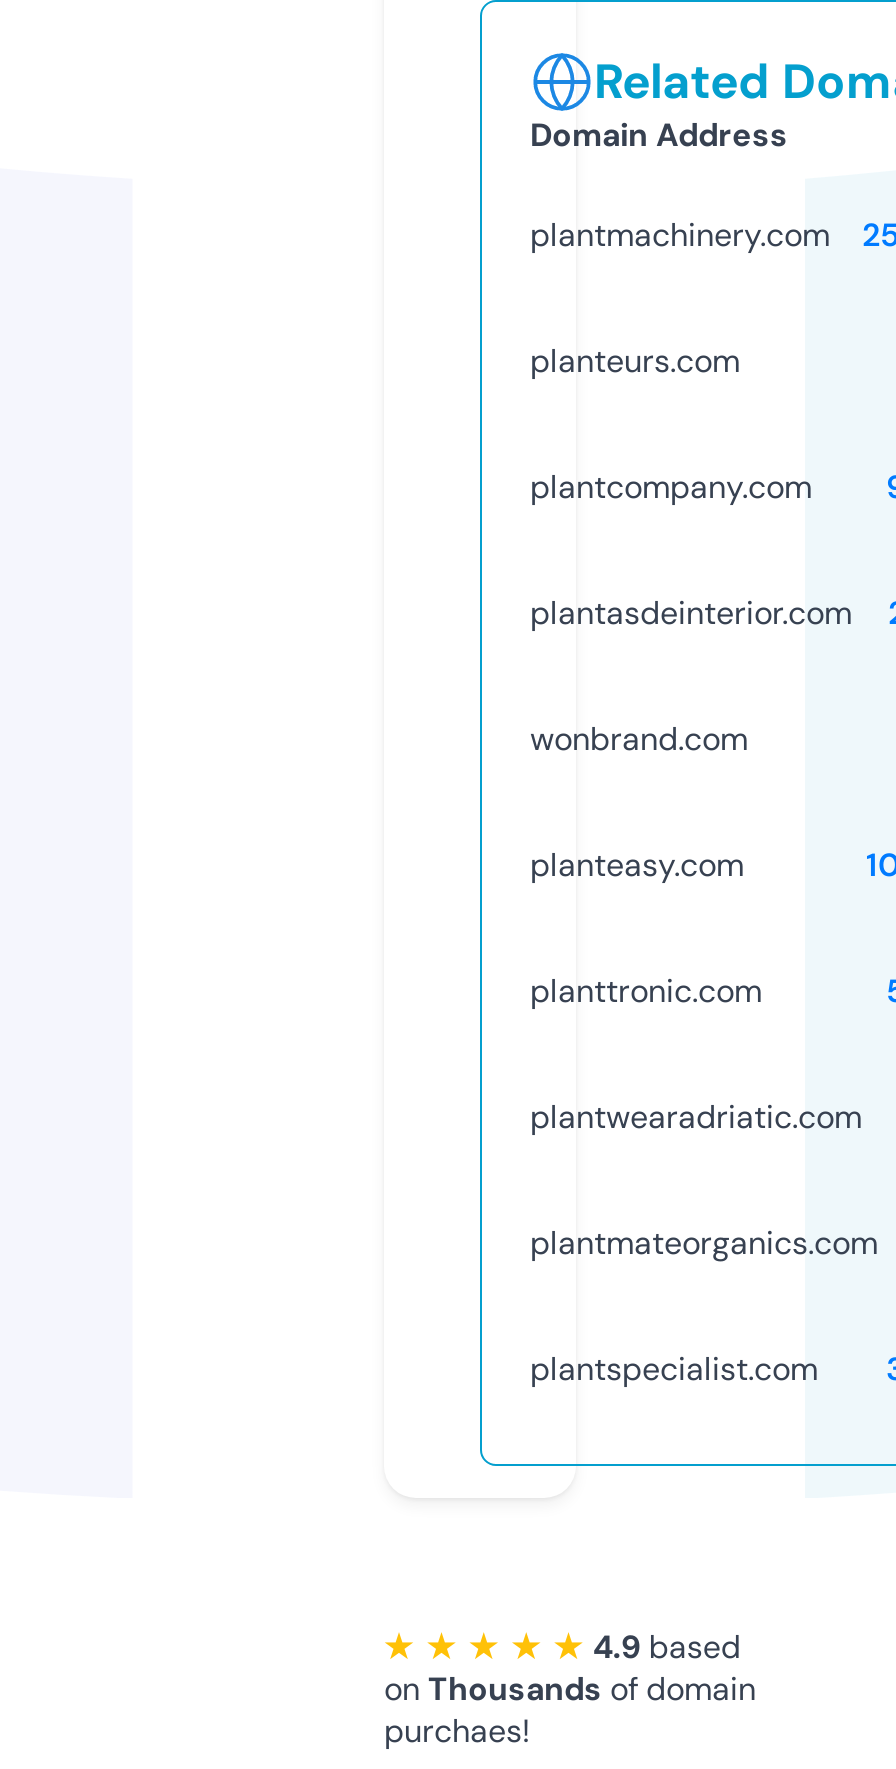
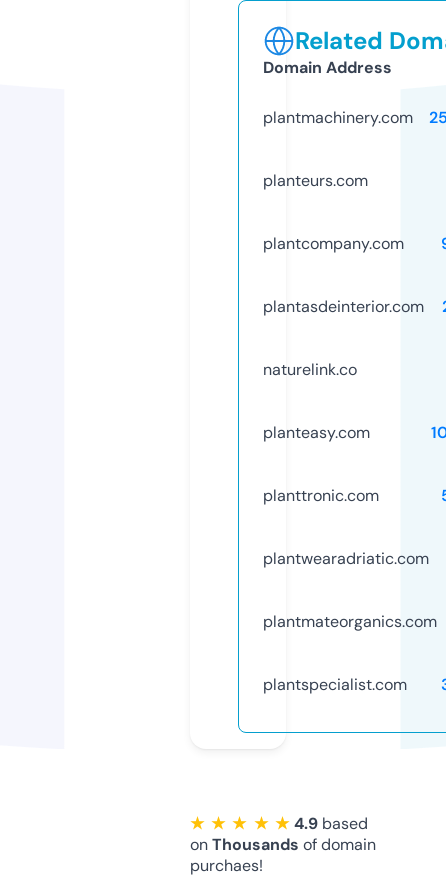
- wonbrand.com
+ naturelink.co
